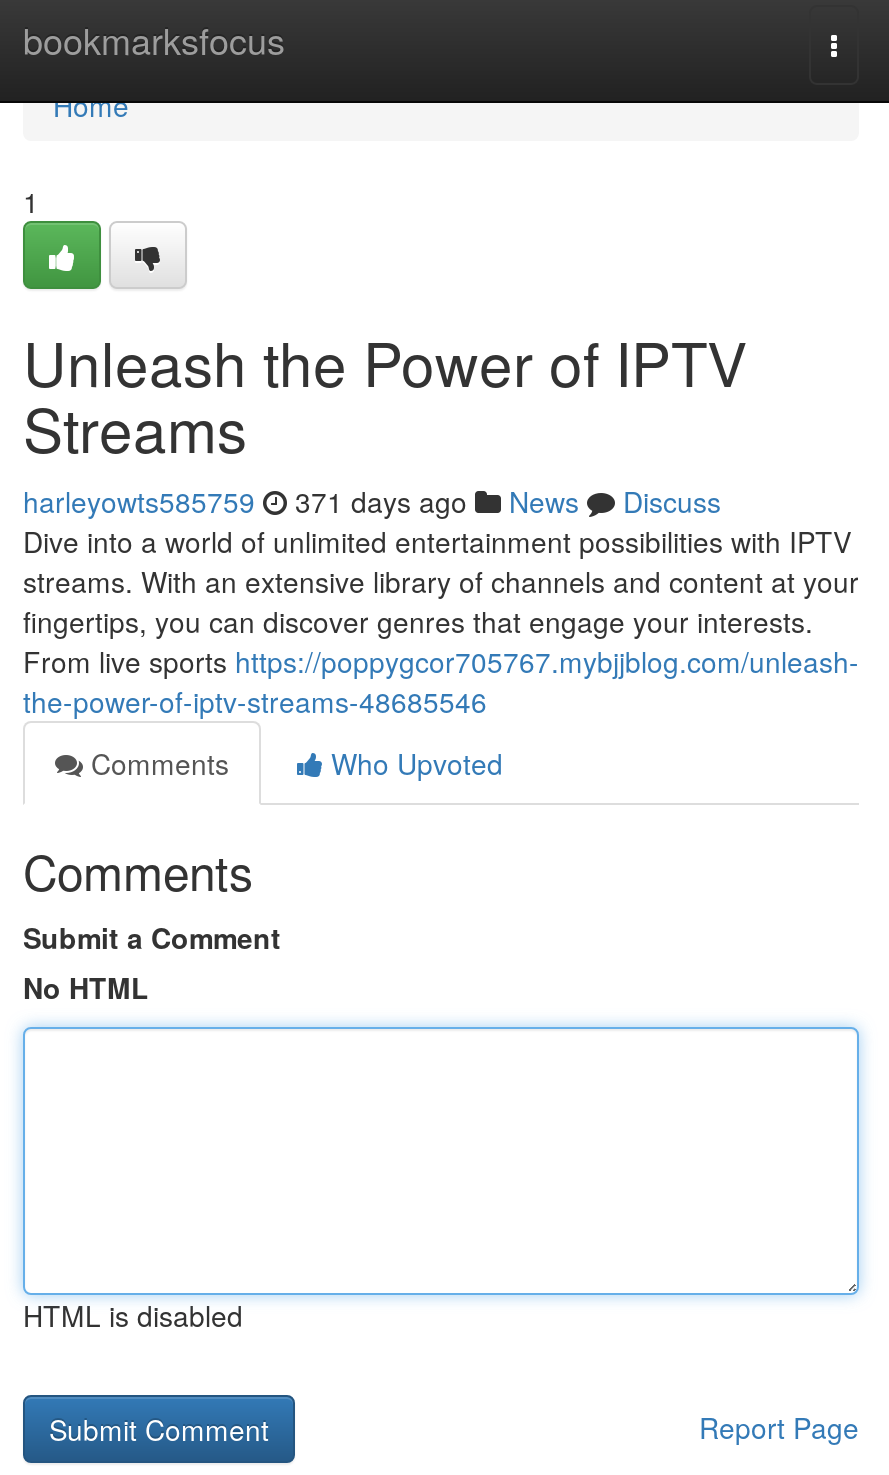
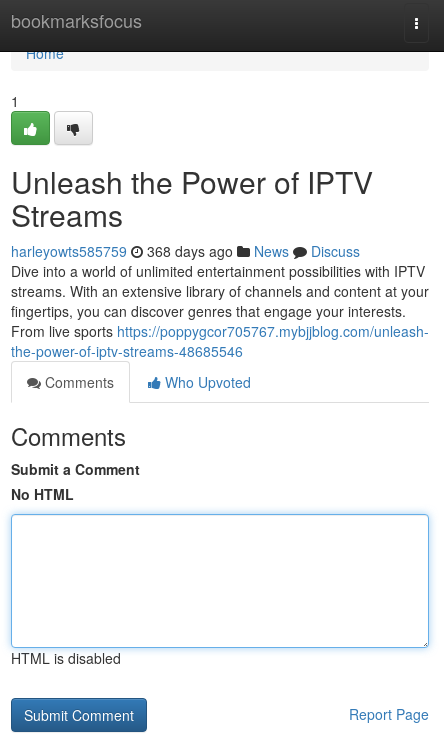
- harleyowts585759 371 days ago News Discuss
+ harleyowts585759 368 days ago News Discuss
